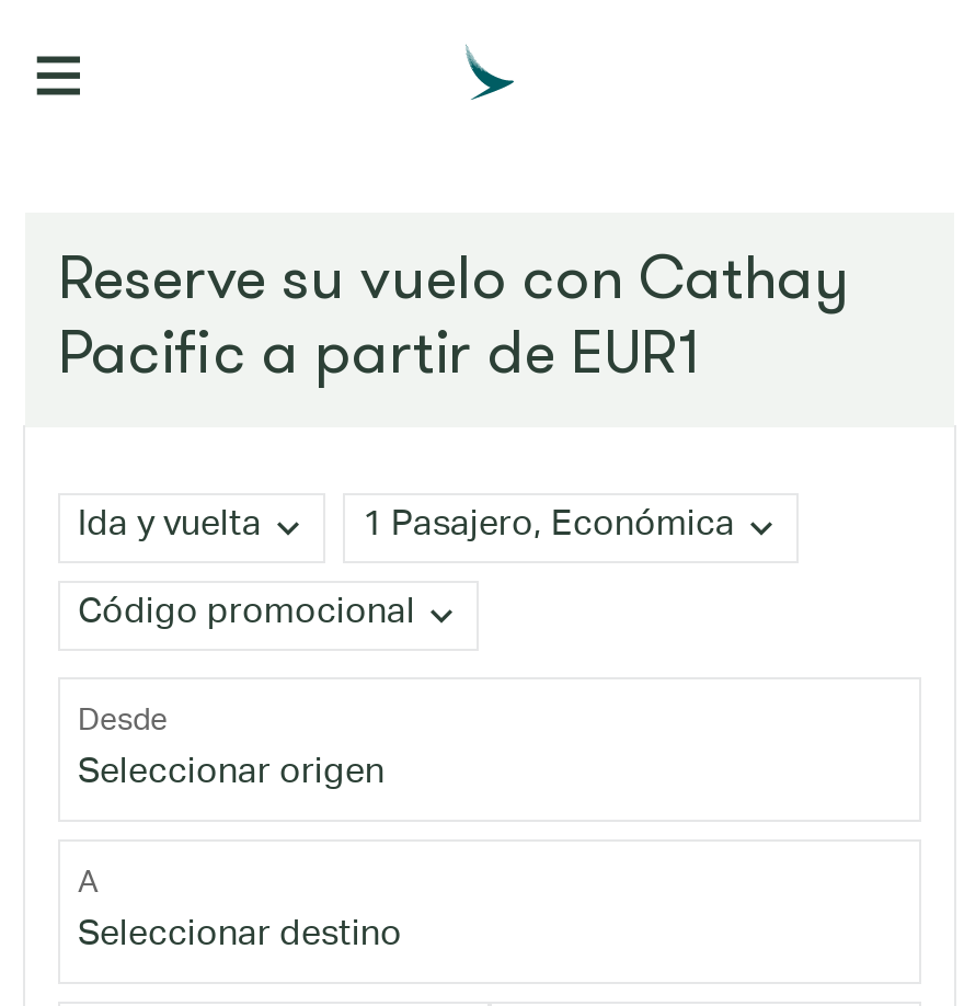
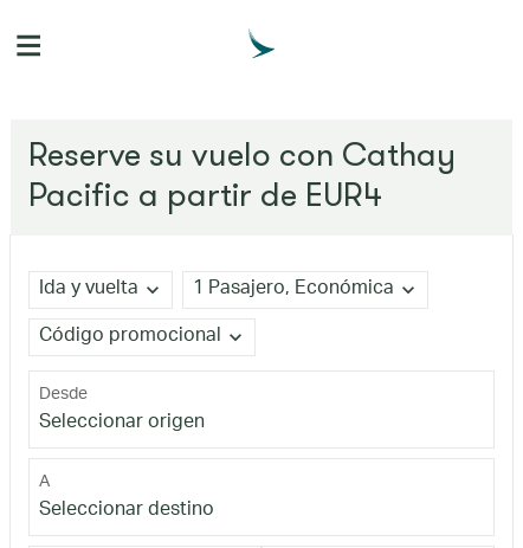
- Pacific a partir de EUR1
+ Pacific a partir de EUR4
